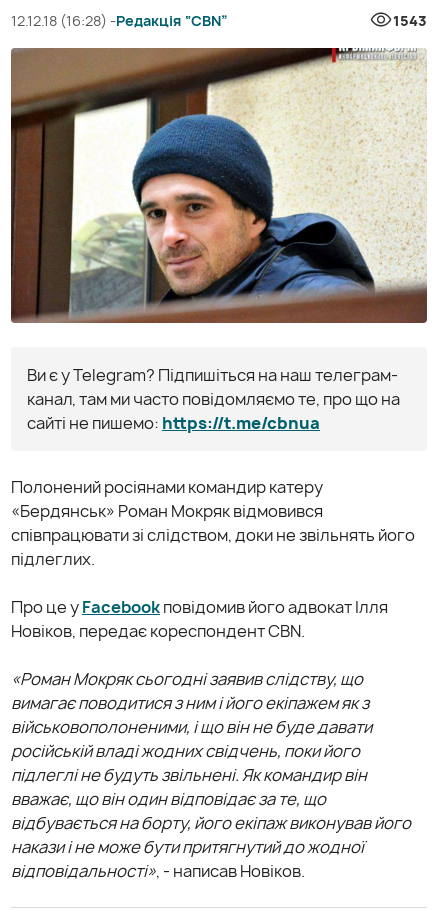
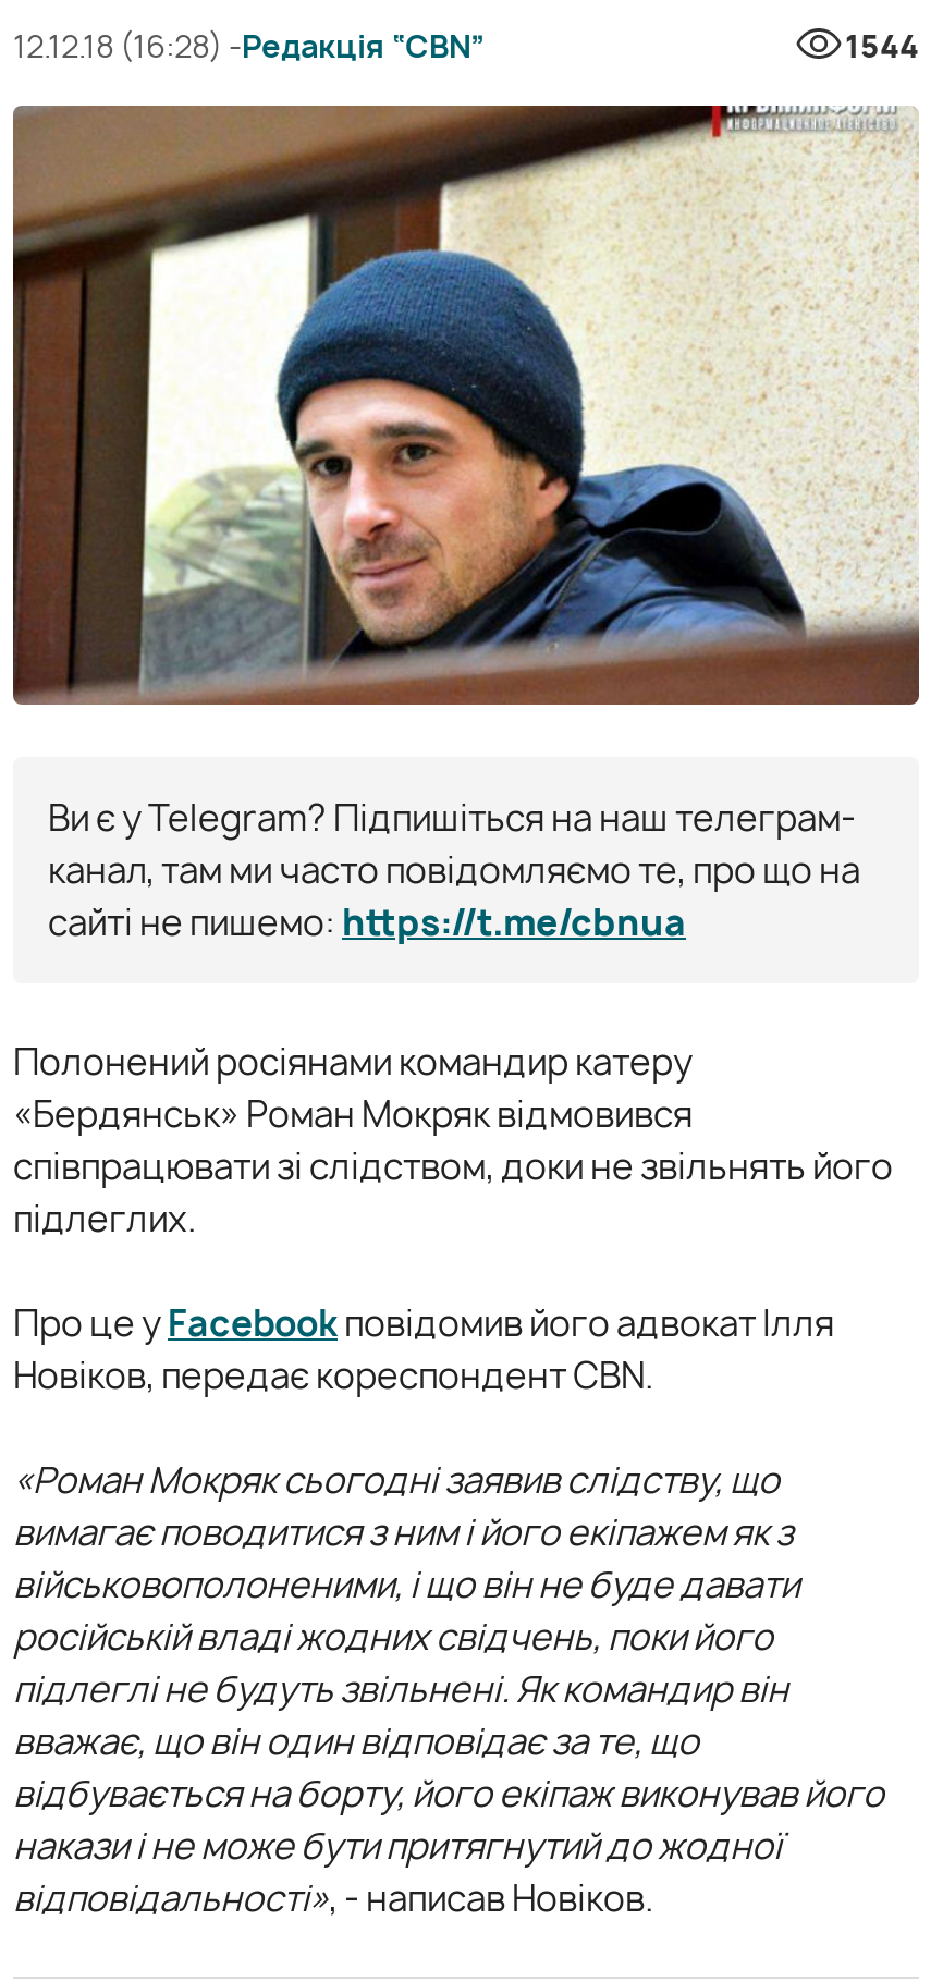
- 1543
+ 1544
